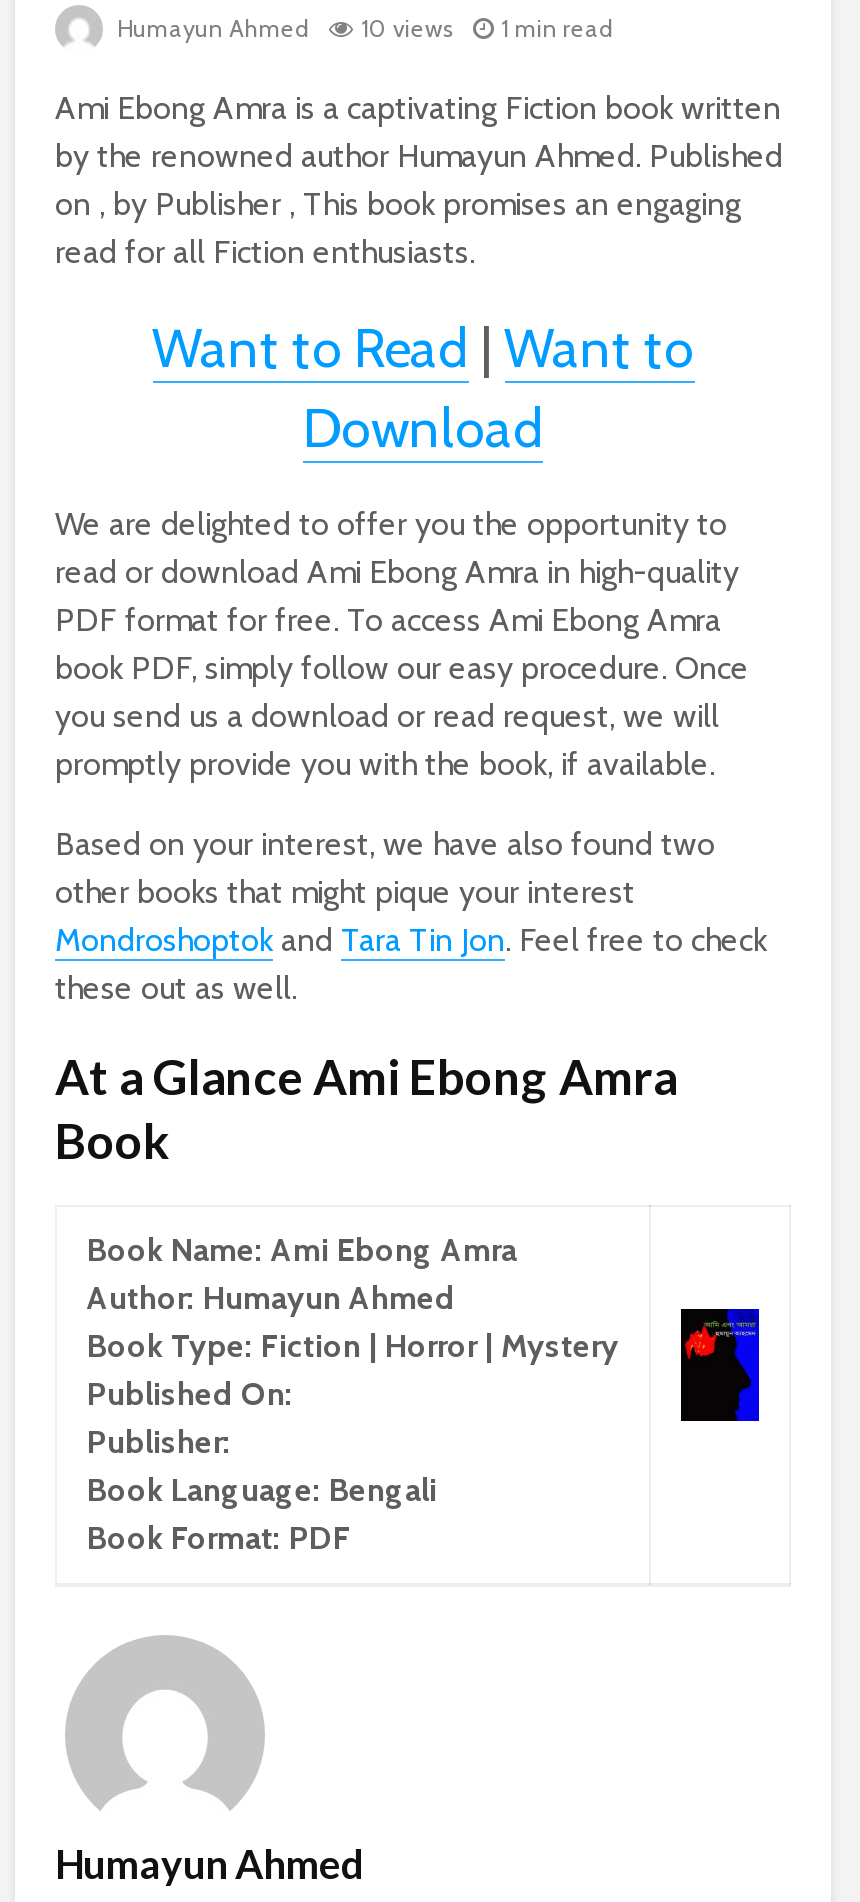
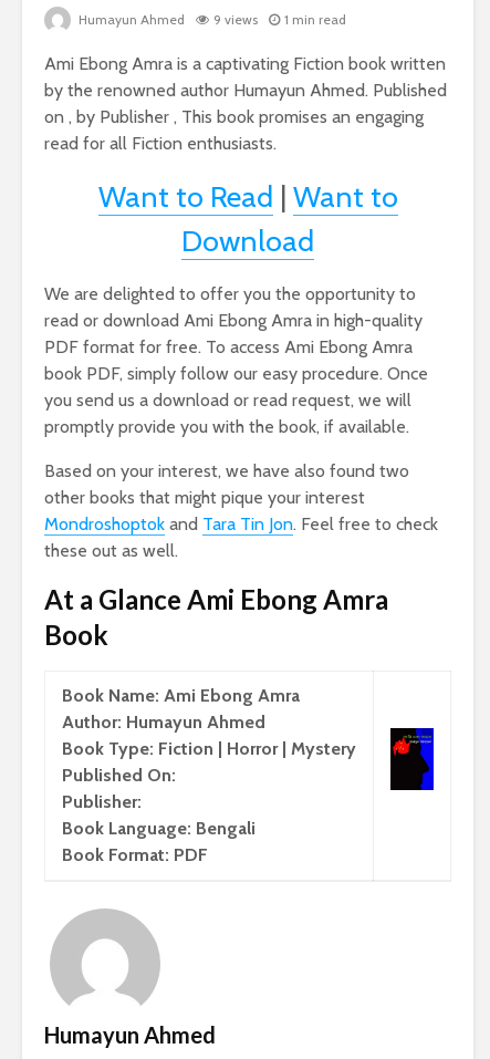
- Humayun Ahmed 10 views 1 min read
+ Humayun Ahmed 9 views 1 min read
